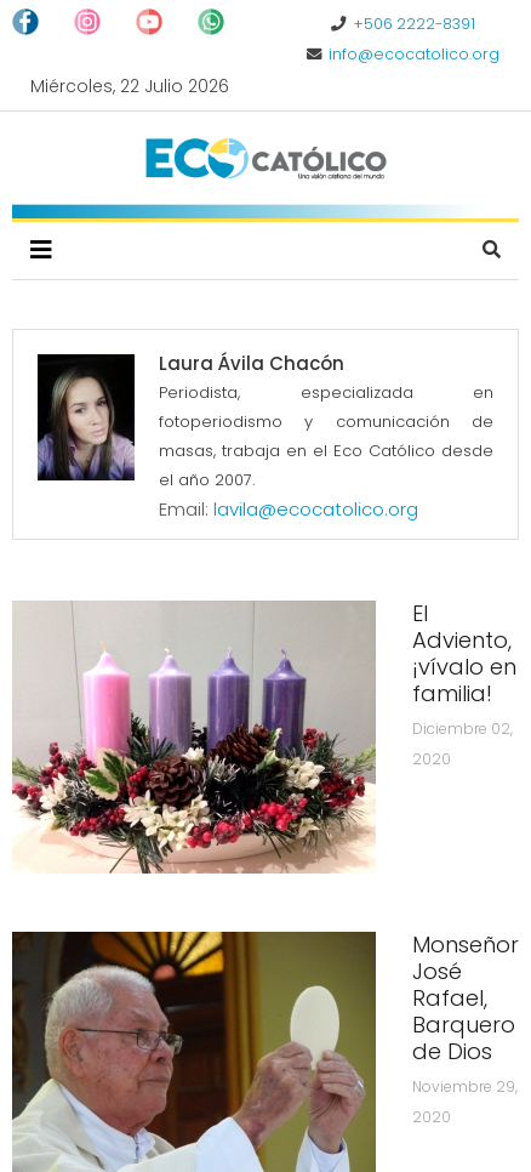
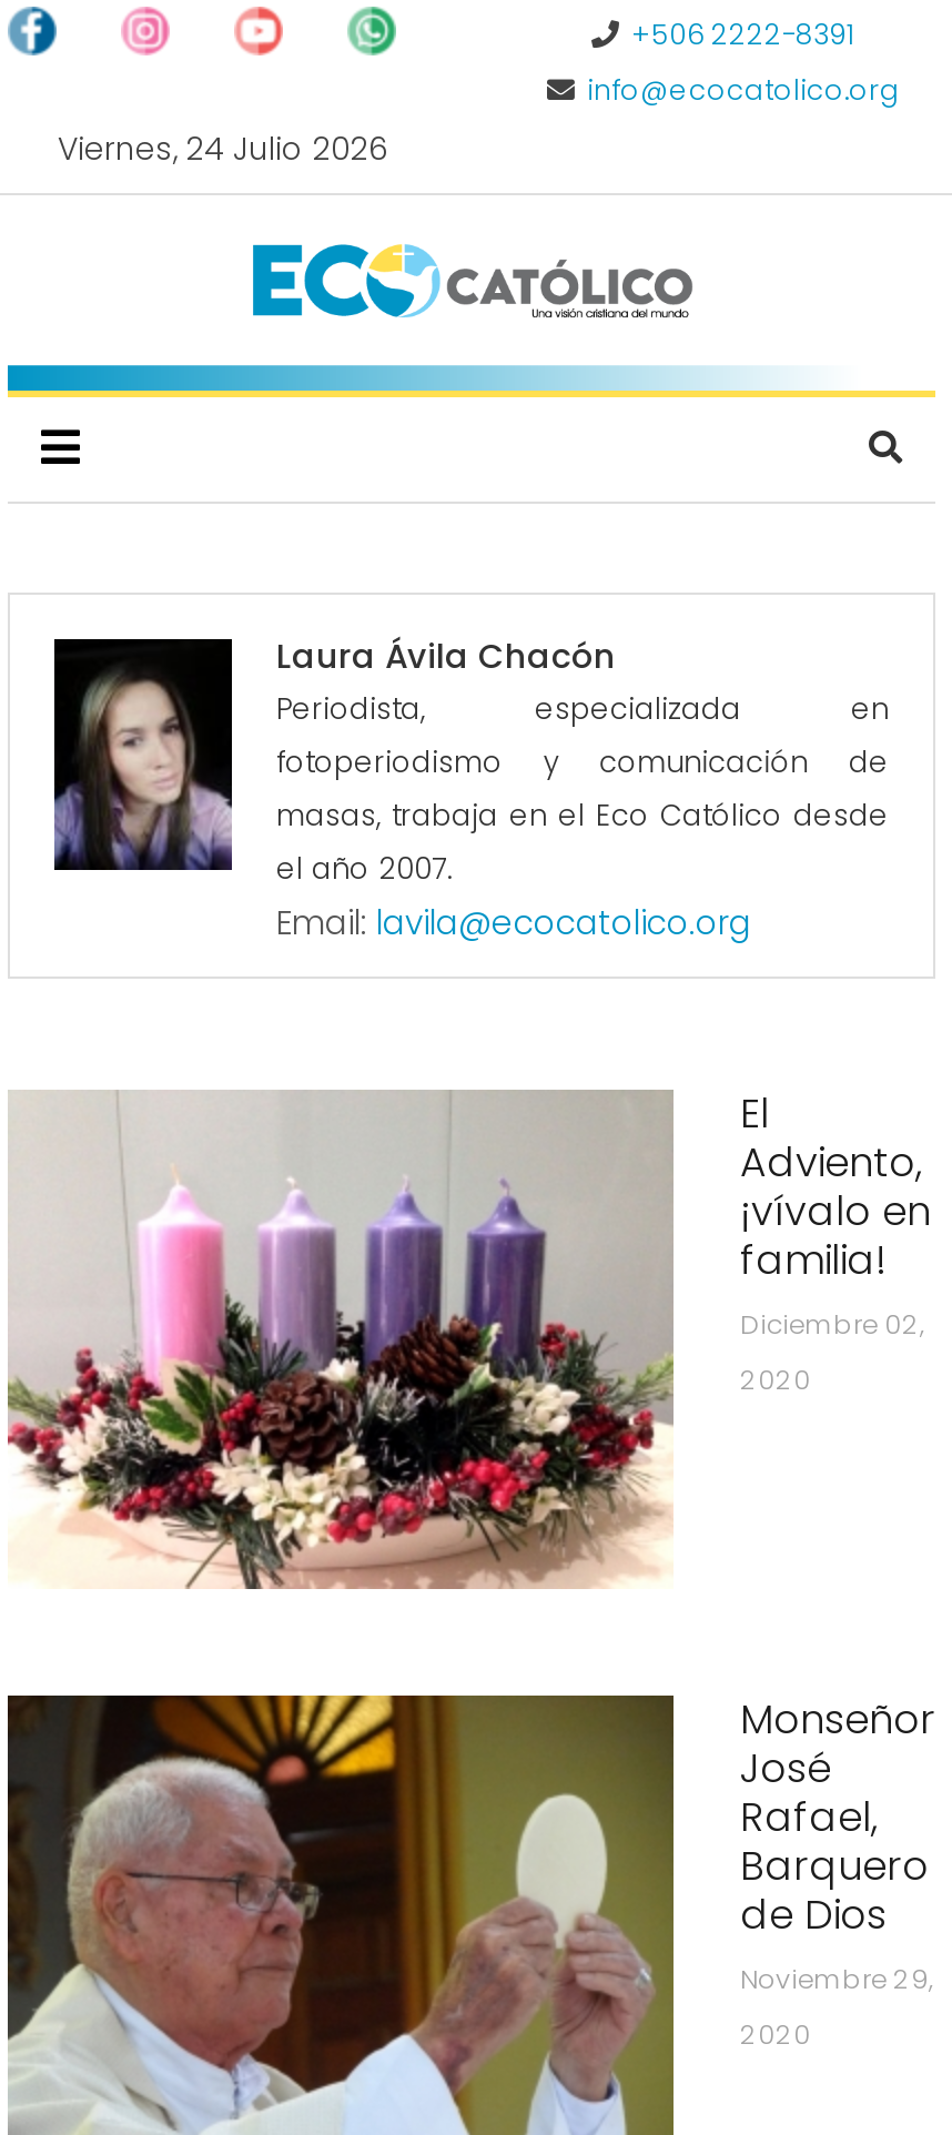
- Miércoles, 22 Julio 2026
+ Viernes, 24 Julio 2026
